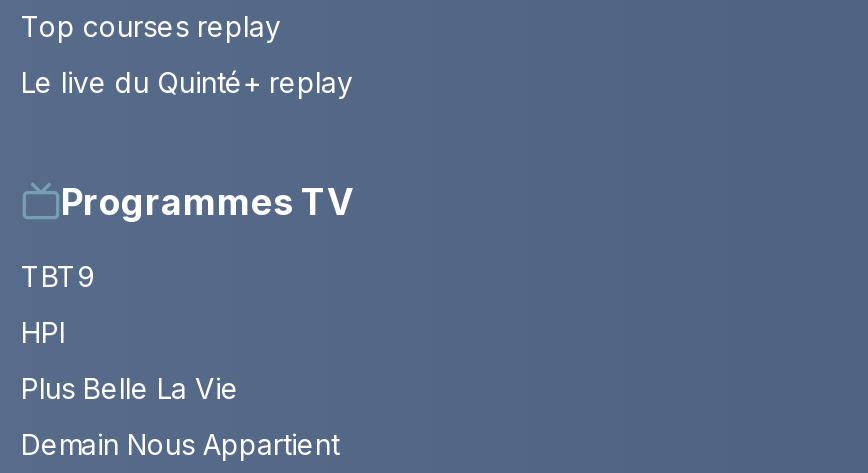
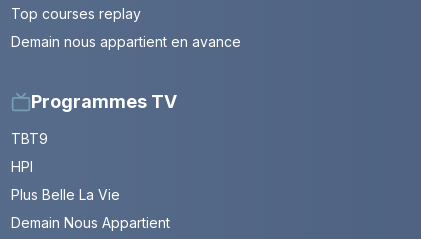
- Le live du Quinté+ replay
+ Demain nous appartient en avance
